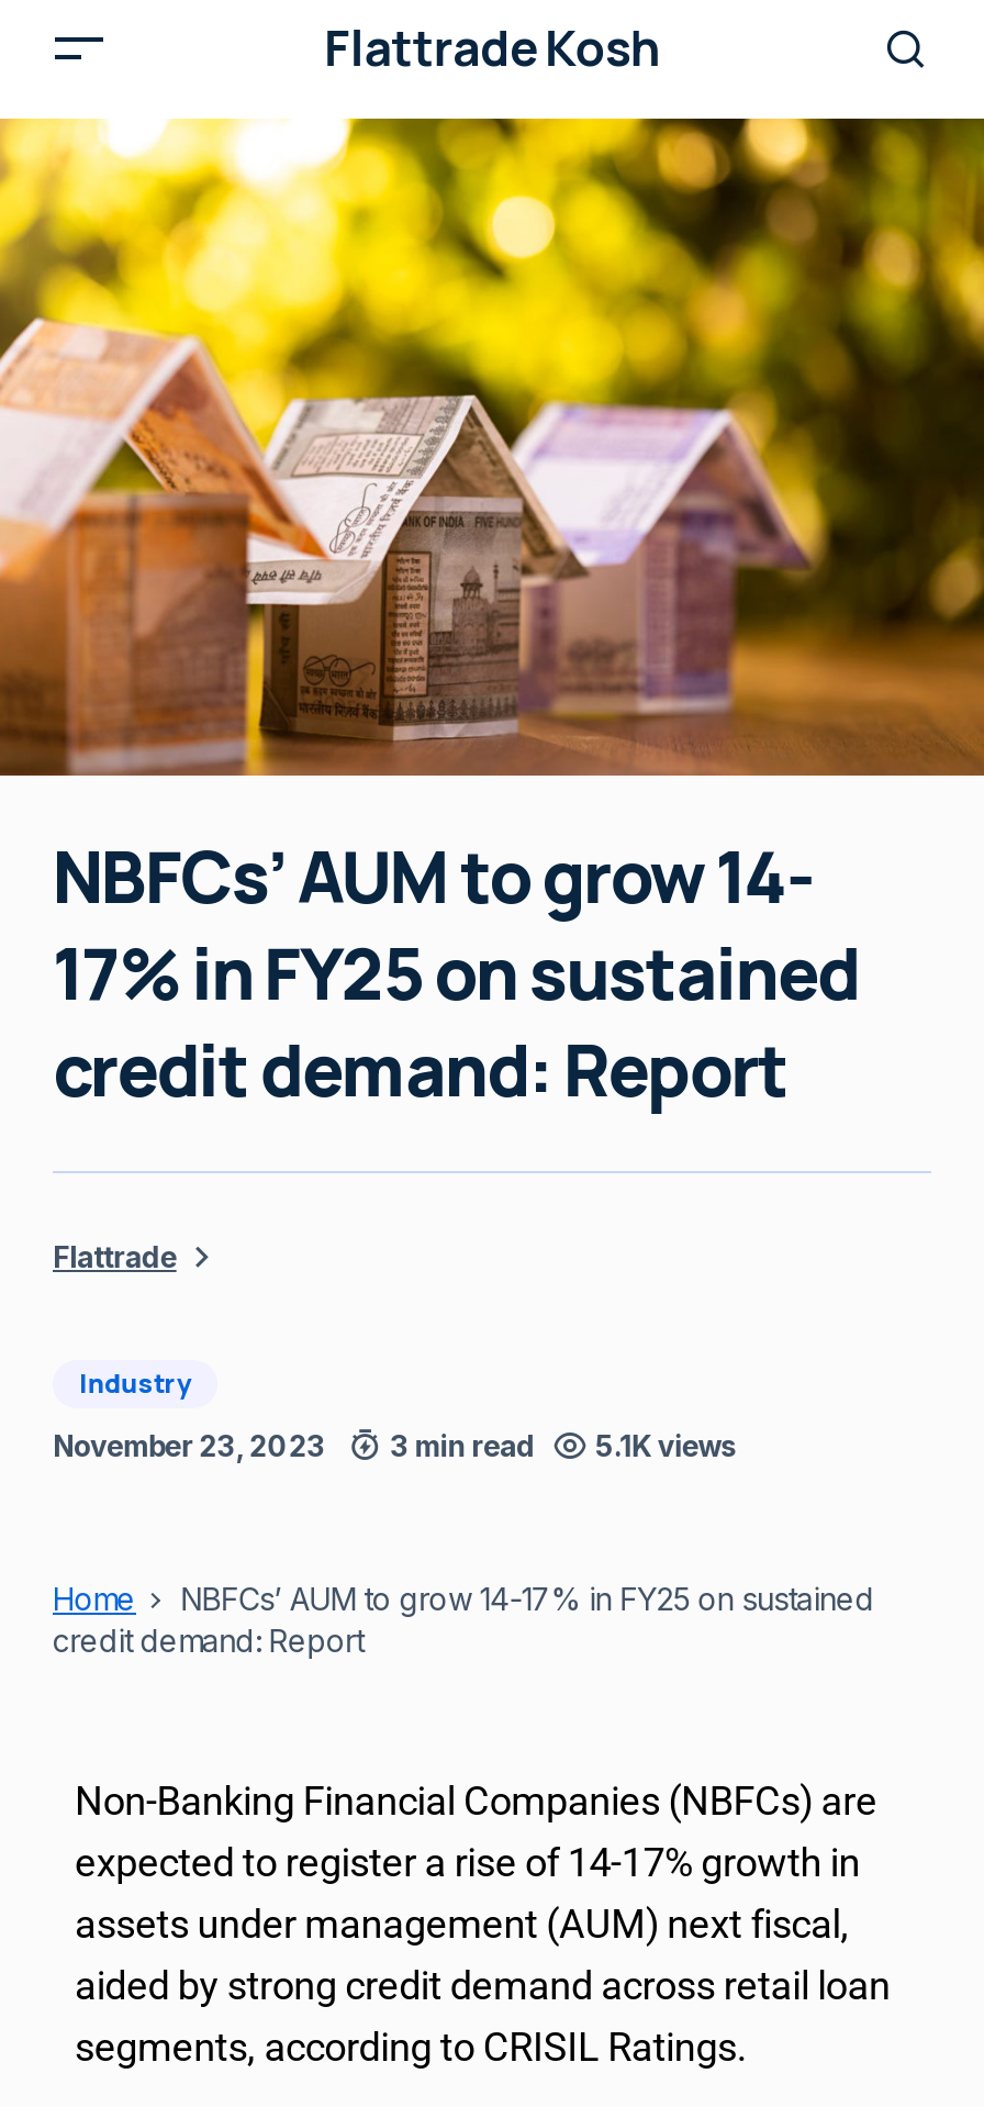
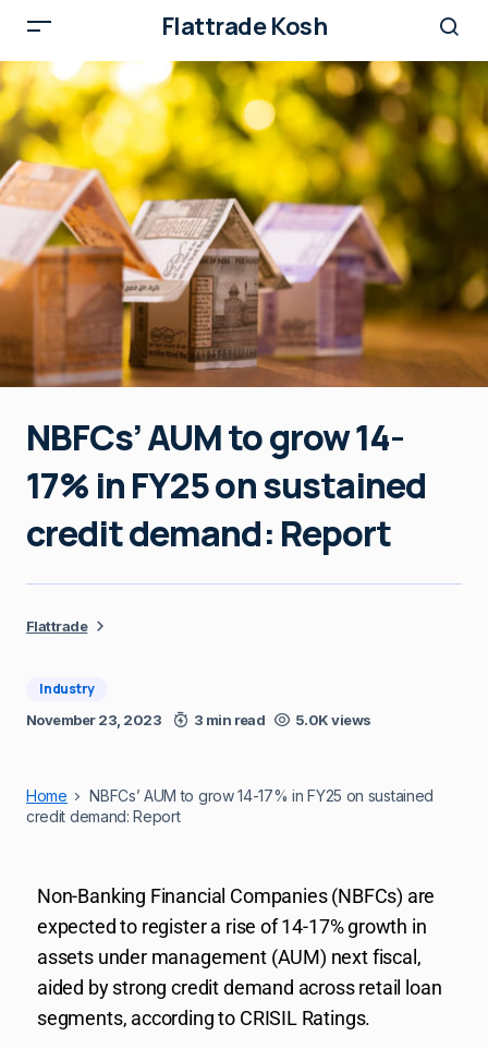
- November 23, 2023 3 min read 5.1K views
+ November 23, 2023 3 min read 5.0K views
